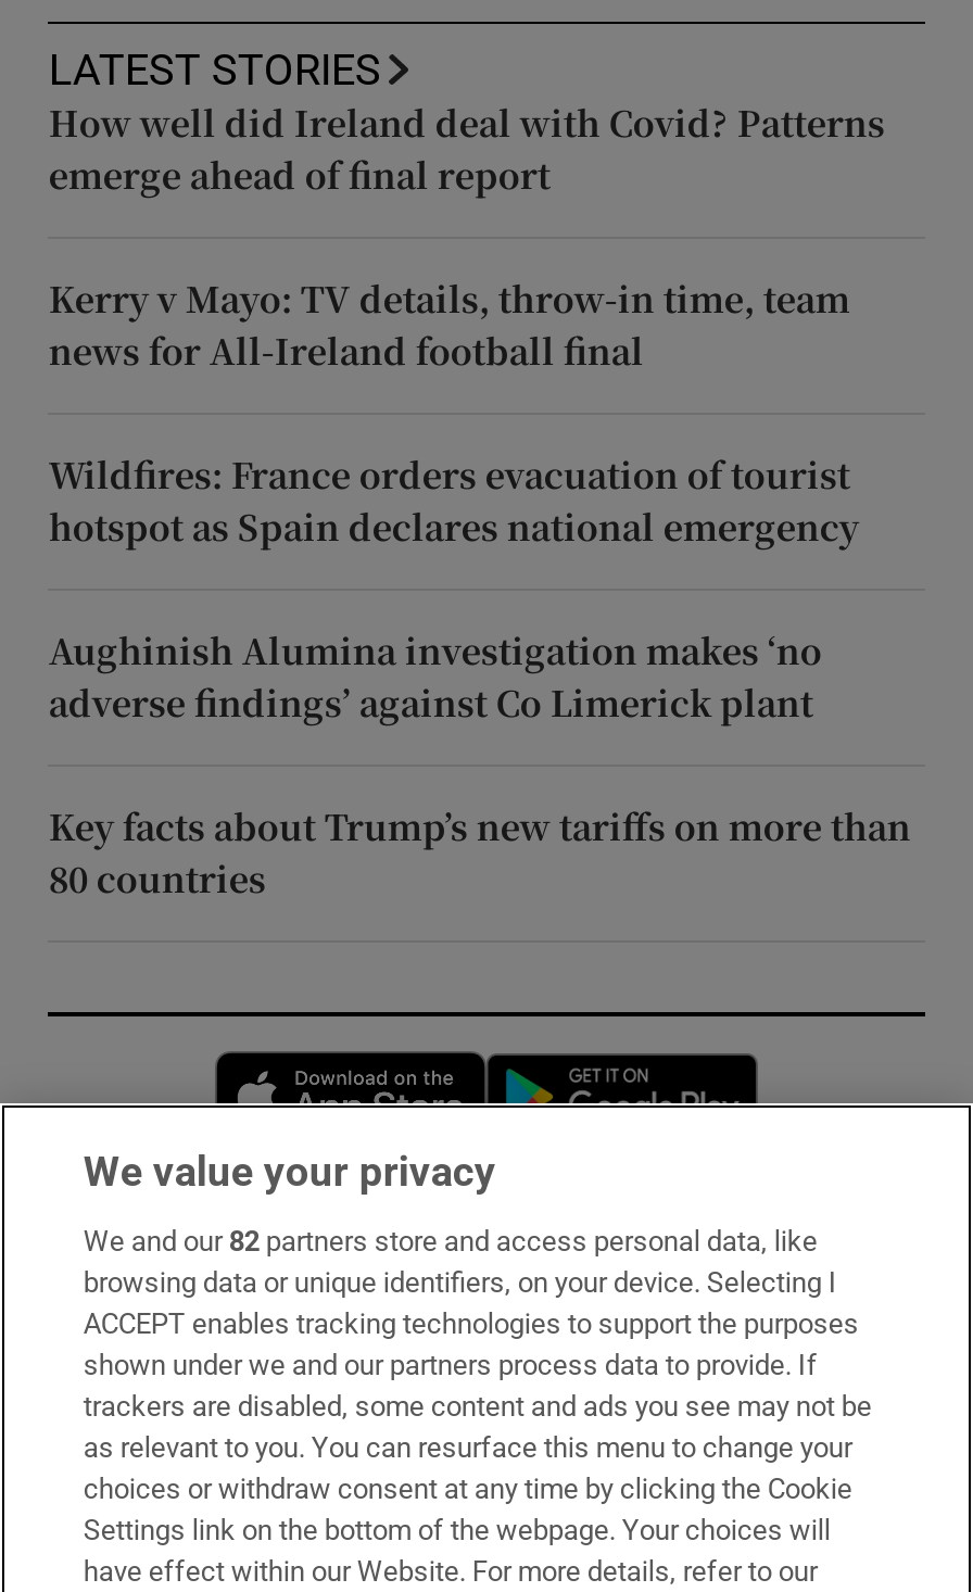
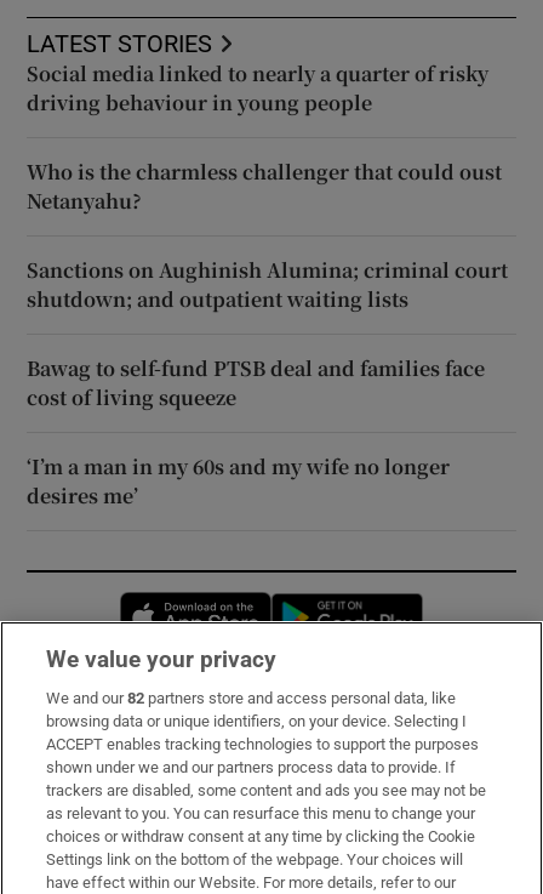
- How well did Ireland deal with Covid? Patterns
- emerge ahead of final report
+ Social media linked to nearly a quarter of risky
+ driving behaviour in young people

- Kerry v Mayo: TV details, throw-in time, team
- news for All-Ireland football final
+ Who is the charmless challenger that could oust
+ Netanyahu?

- Wildfires: France orders evacuation of tourist
- hotspot as Spain declares national emergency
+ Sanctions on Aughinish Alumina; criminal court
+ shutdown; and outpatient waiting lists

- Aughinish Alumina investigation makes ‘no
- adverse findings’ against Co Limerick plant
+ Bawag to self-fund PTSB deal and families face
+ cost of living squeeze

- Key facts about Trump’s new tariffs on more than
- 80 countries
+ ‘I’m a man in my 60s and my wife no longer
+ desires me’
